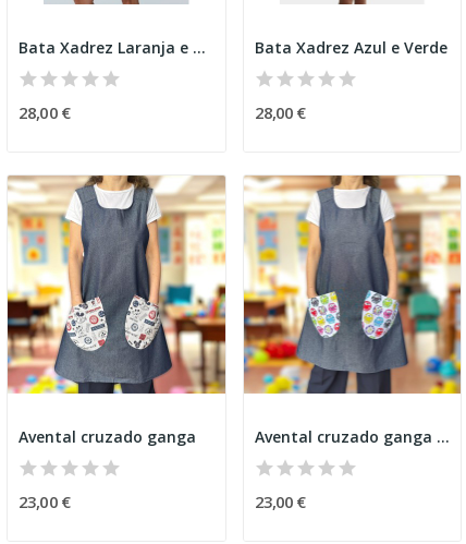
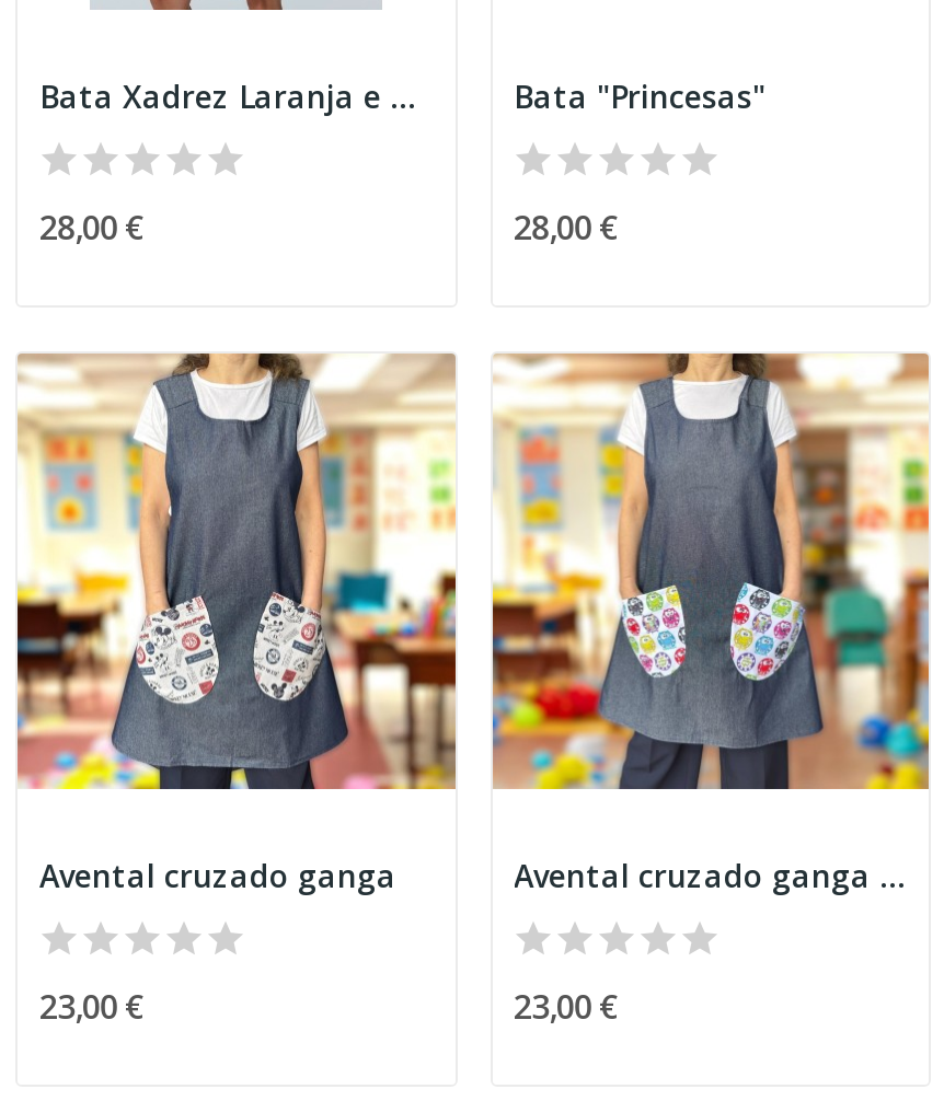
- Bata Xadrez Azul e Verde
+ Bata "Princesas"
